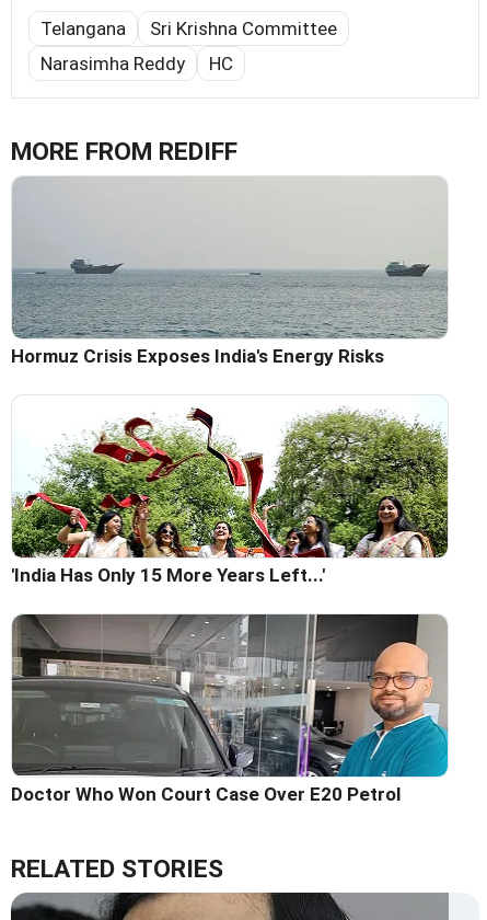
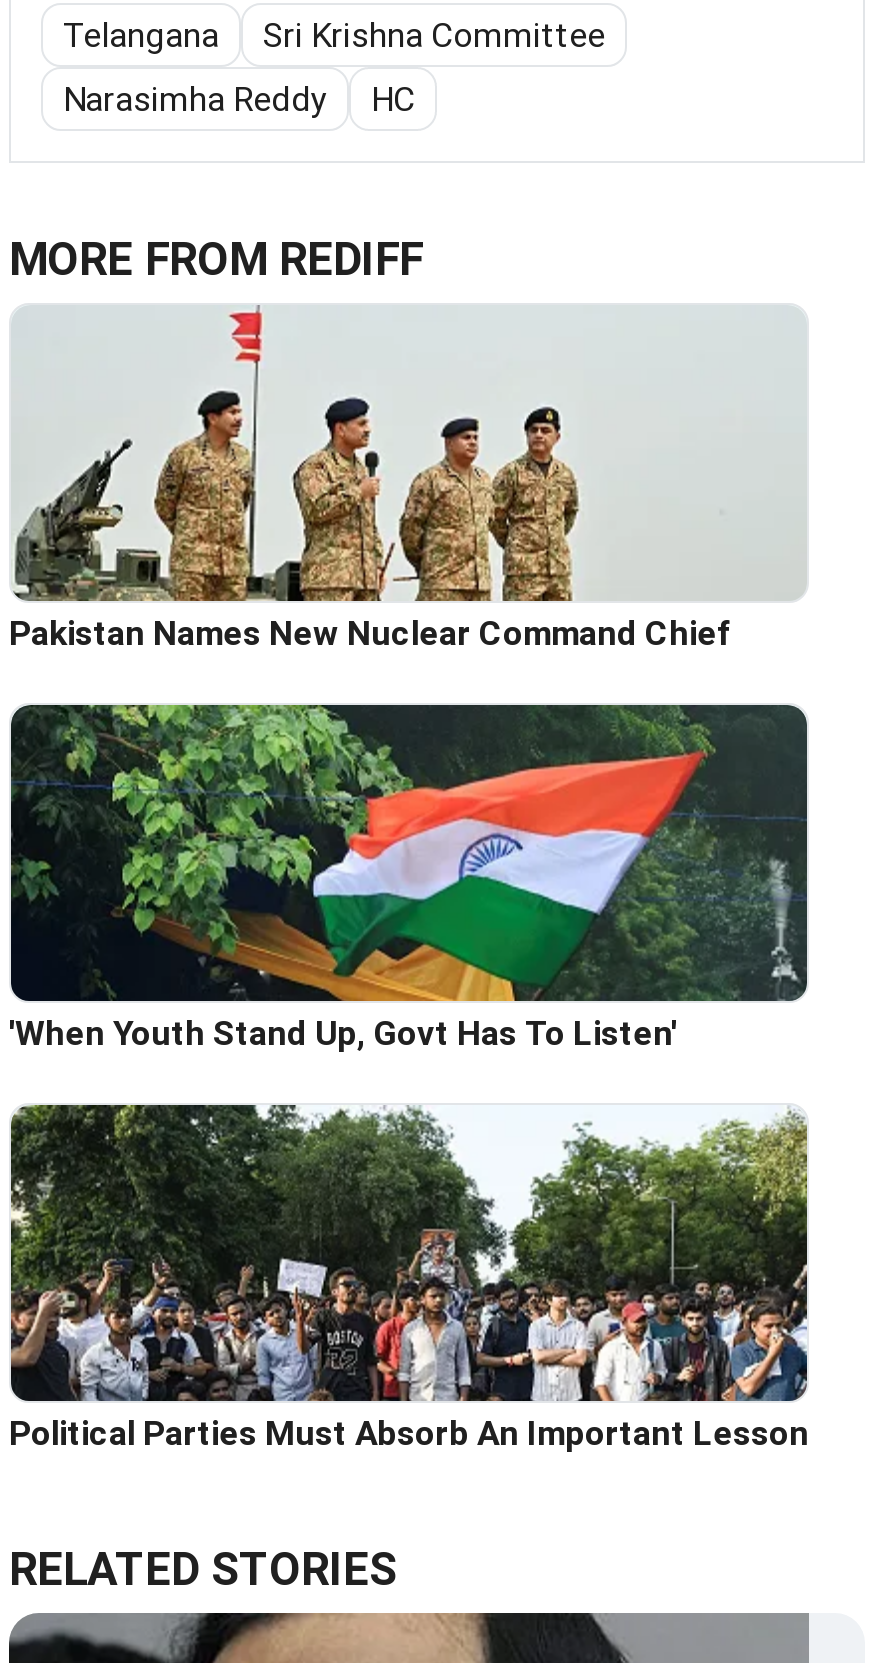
- [image]
- Hormuz Crisis Exposes India's Energy Risks
+ [image]
+ Pakistan Names New Nuclear Command Chief

- [image]
- 'India Has Only 15 More Years Left...'
+ [image]
+ 'When Youth Stand Up, Govt Has To Listen'

- [image]
- Doctor Who Won Court Case Over E20 Petrol
+ [image]
+ Political Parties Must Absorb An Important Lesson
